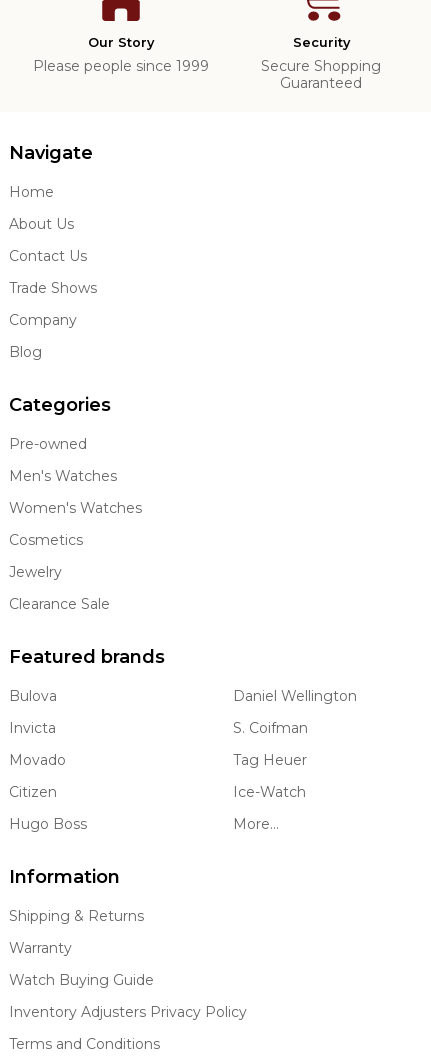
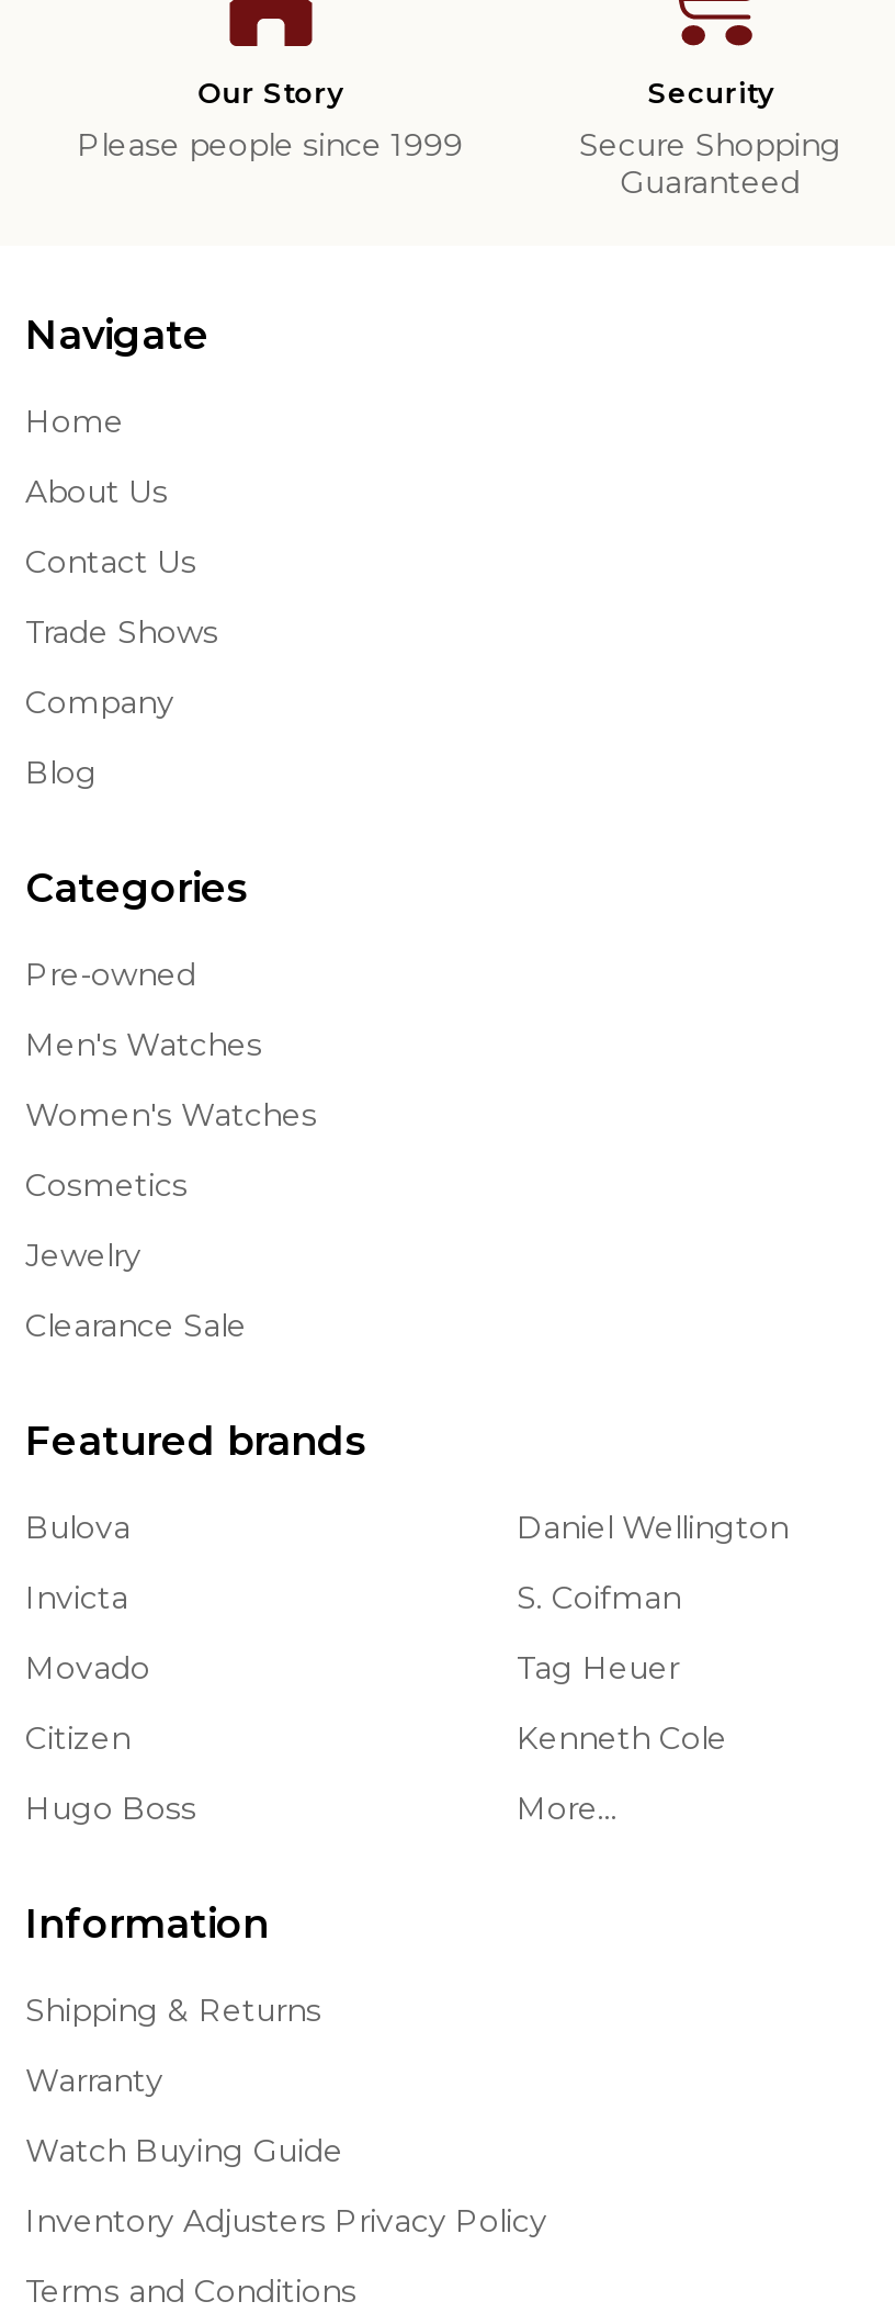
- Ice-Watch
+ Kenneth Cole
